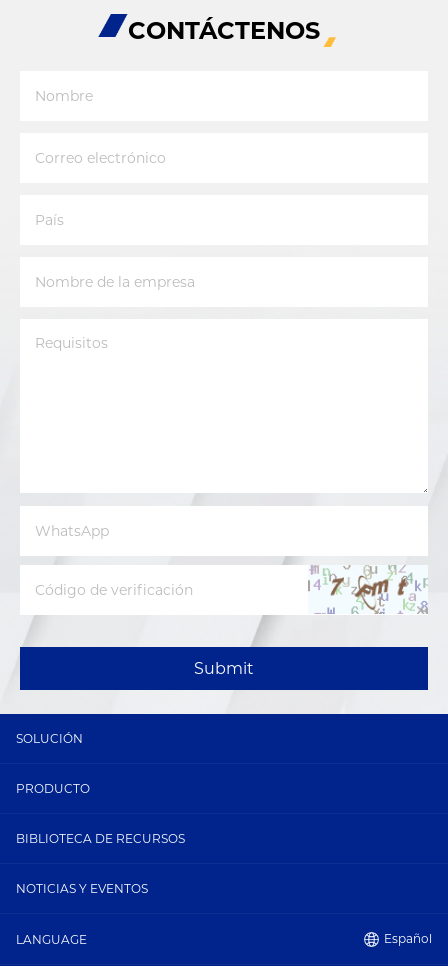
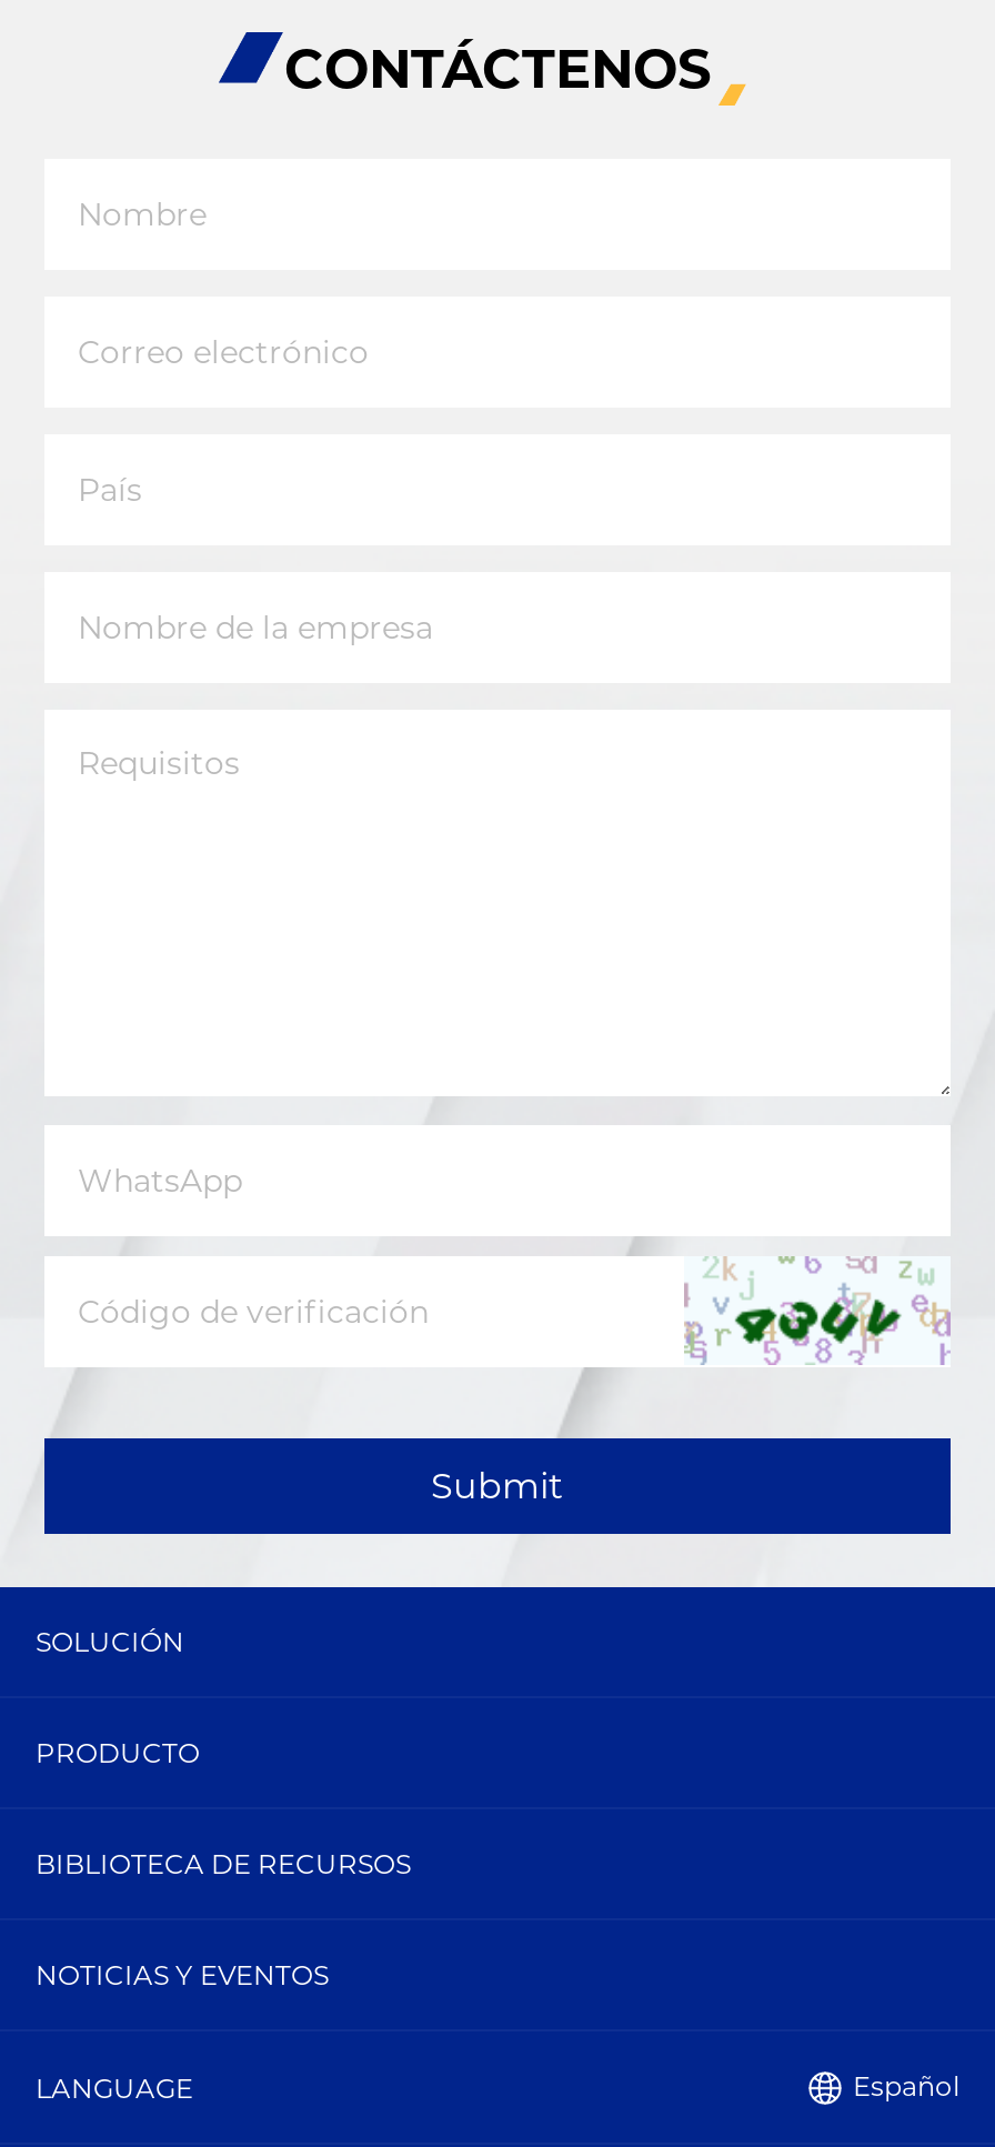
- [image]
+ [image]
